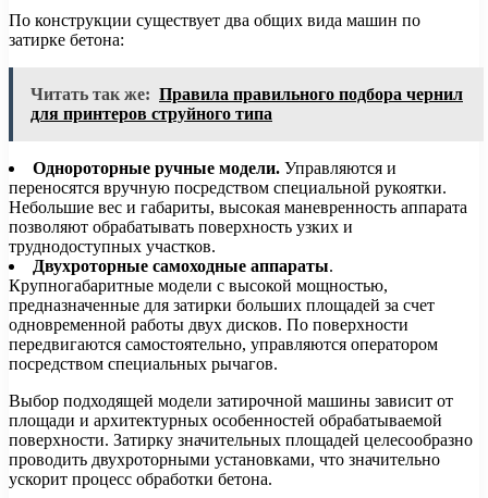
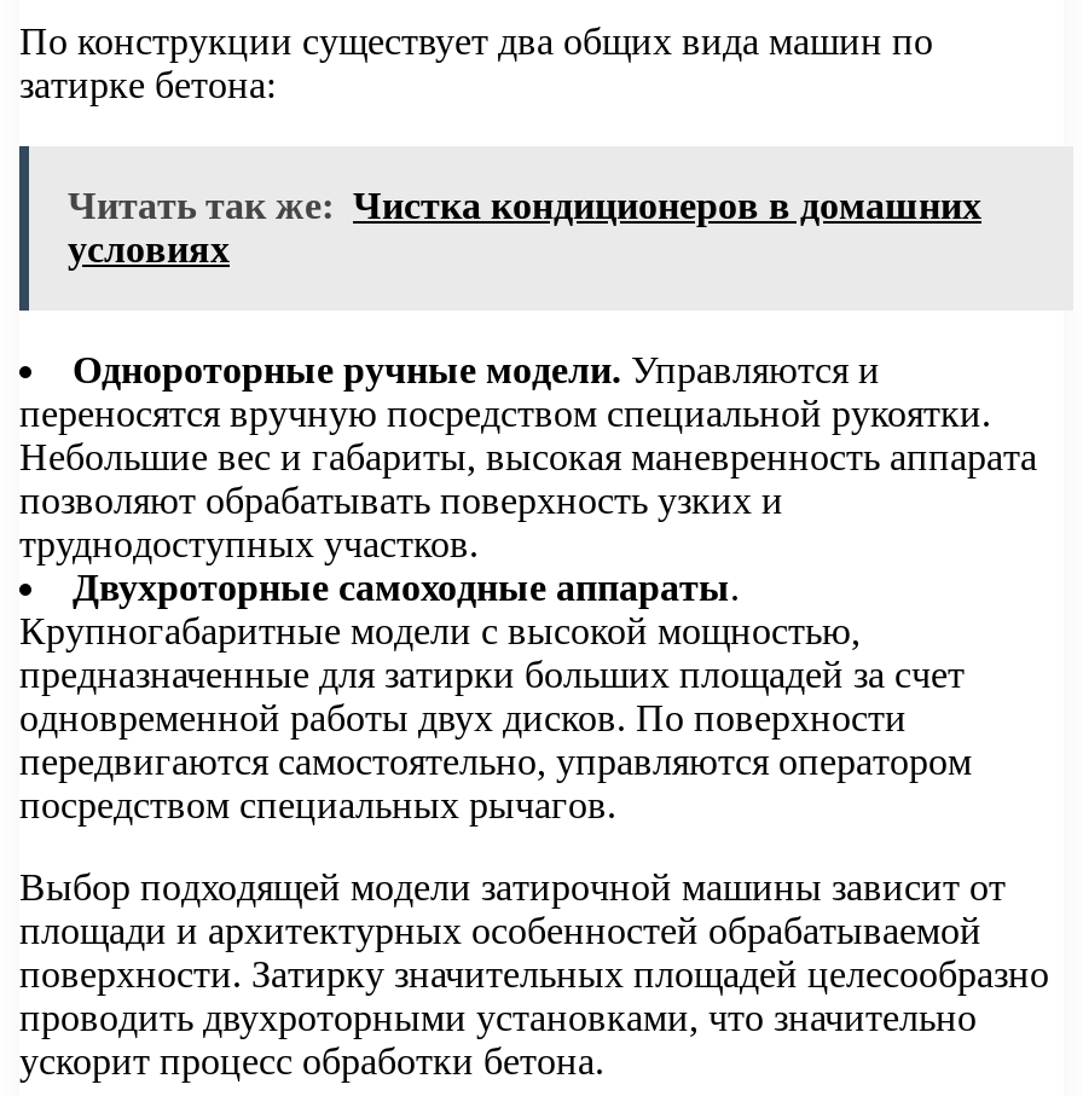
- Читать так же: Правила правильного подбора чернил
- для принтеров струйного типа
+ Читать так же: Чистка кондиционеров в домашних
+ условиях
